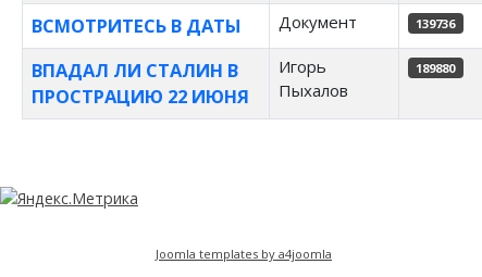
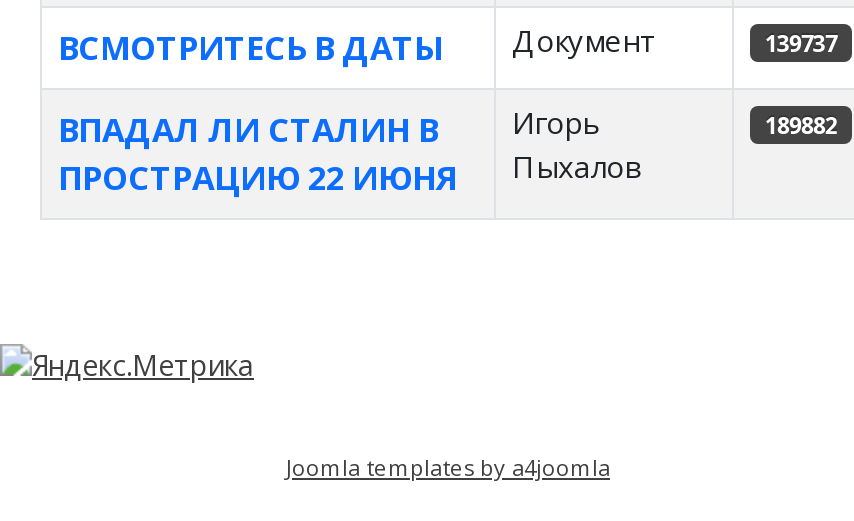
- 139736
+ 139737

- 189880
+ 189882
